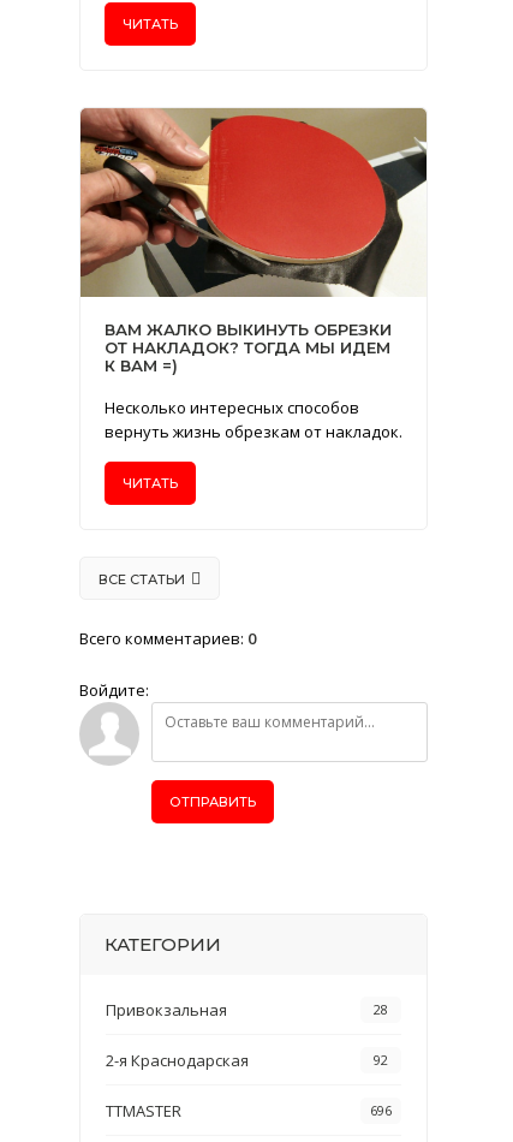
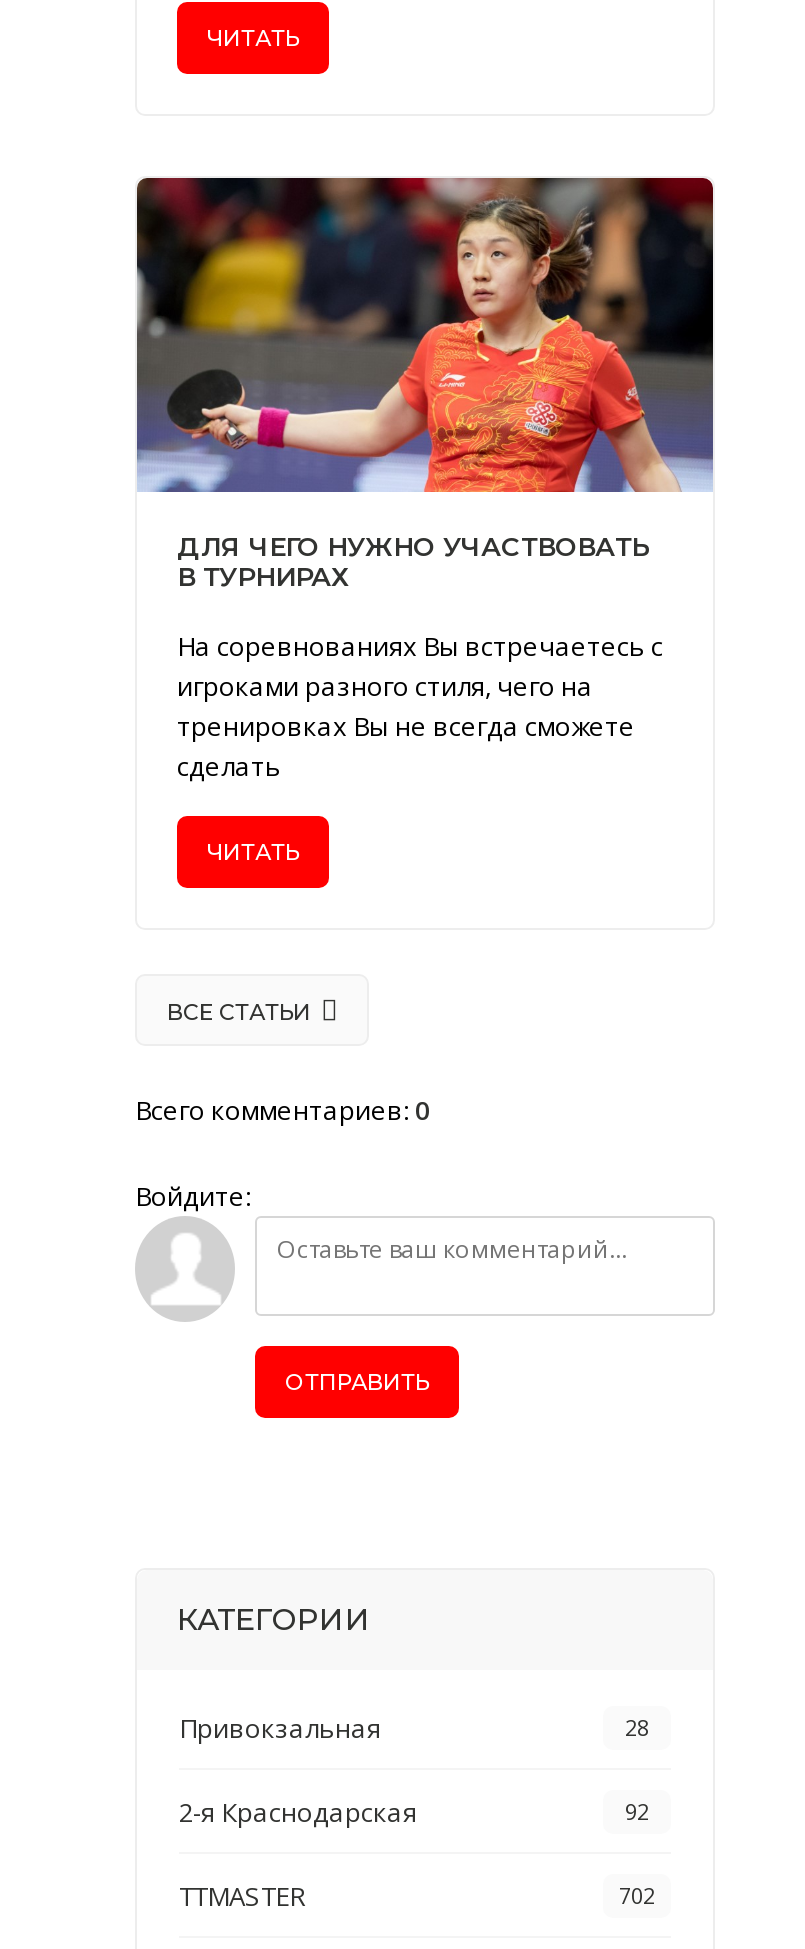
- [image]
- ВАМ ЖАЛКО ВЫКИНУТЬ ОБРЕЗКИ
- ОТ НАКЛАДОК? ТОГДА МЫ ИДЕМ
- К ВАМ =)
+ [image]
+ ДЛЯ ЧЕГО НУЖНО УЧАСТВОВАТЬ
+ В ТУРНИРАХ

- Несколько интересных способов
- вернуть жизнь обрезкам от накладок.
+ На соревнованиях Вы встречаетесь с
+ игроками разного стиля, чего на
+ тренировках Вы не всегда сможете
+ сделать

- 696
+ 702
